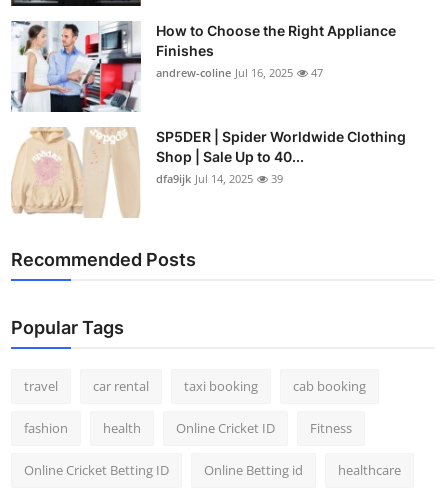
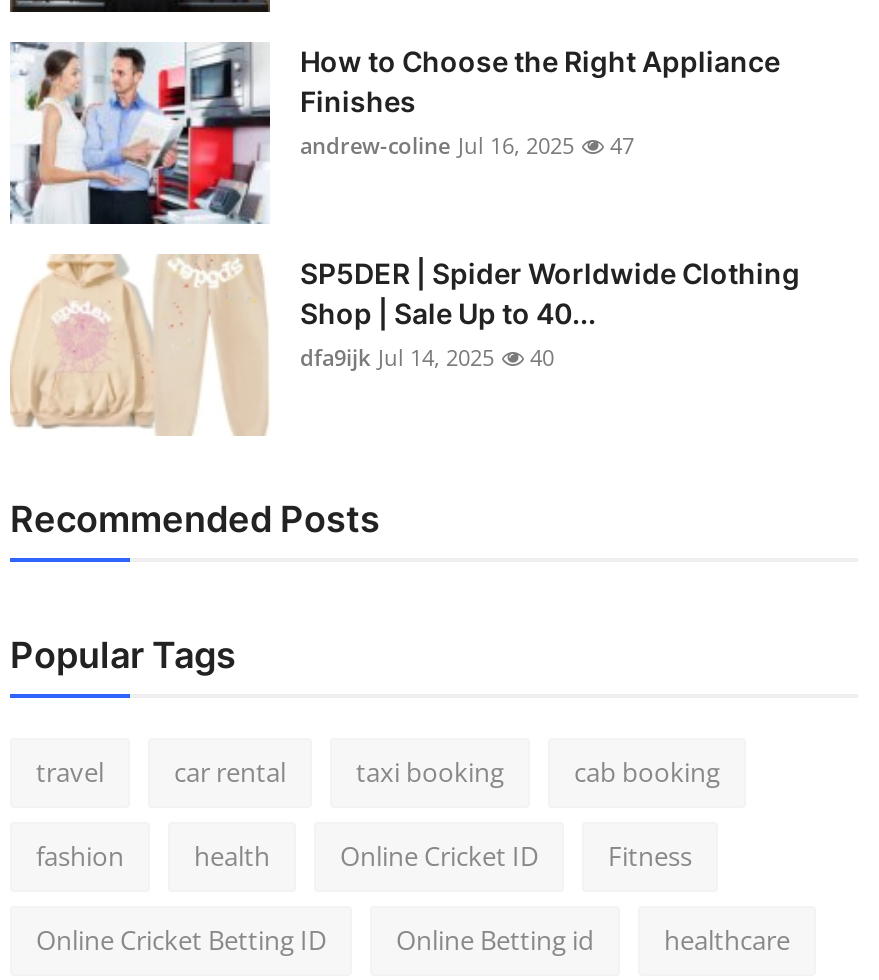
- dfa9ijk Jul 14, 2025 39
+ dfa9ijk Jul 14, 2025 40
